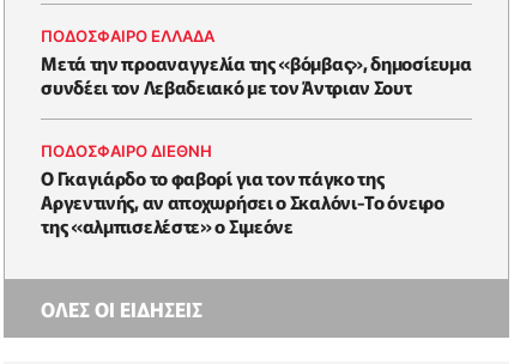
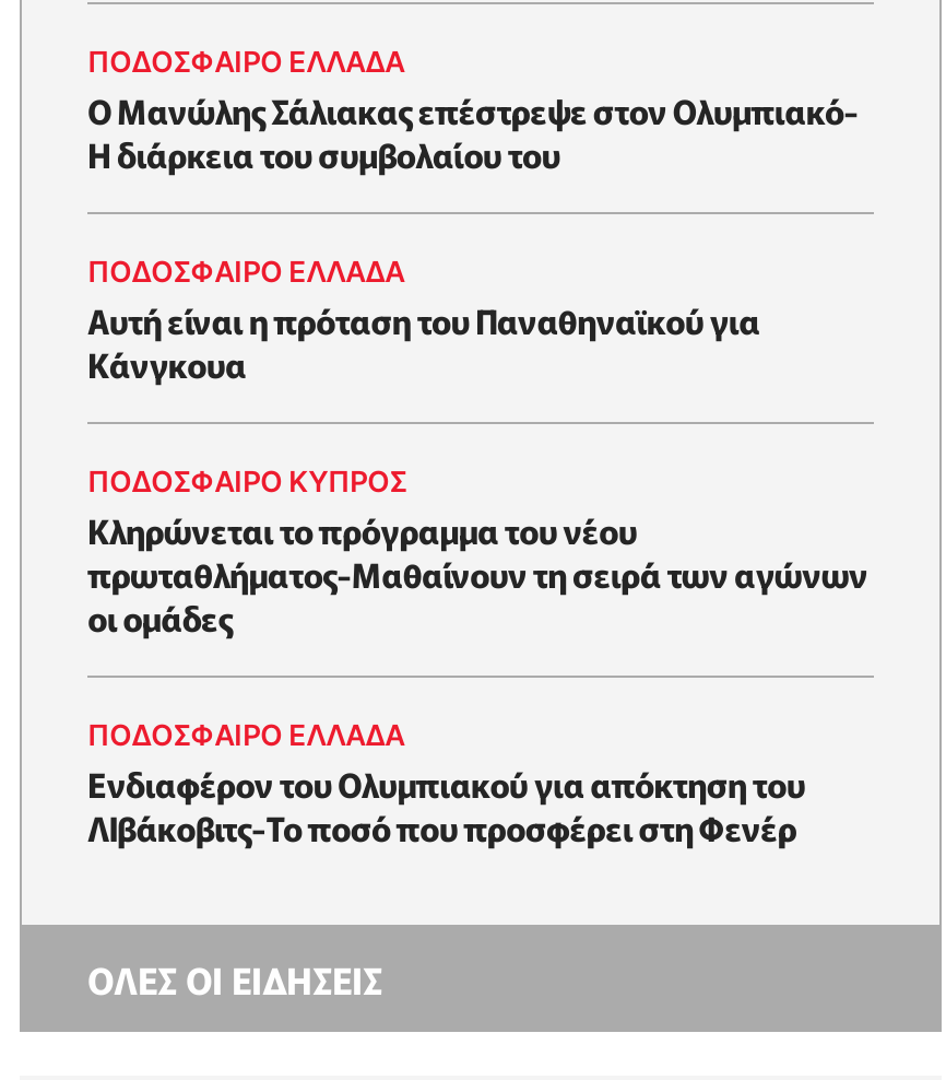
- Μετά την προαναγγελία της «βόμβας», δημοσίευμα
- συνδέει τον Λεβαδειακό με τον Άντριαν Σουτ
- ΠΟΔΟΣΦΑΙΡΟ ΔΙΕΘΝΗ
- Ο Γκαγιάρδο το φαβορί για τον πάγκο της
- Αργεντινής, αν αποχωρήσει ο Σκαλόνι-Το όνειρο
- της «αλμπισελέστε» ο Σιμεόνε
+ Ο Μανώλης Σάλιακας επέστρεψε στον Ολυμπιακό-
+ Η διάρκεια του συμβολαίου του
+ ΠΟΔΟΣΦΑΙΡΟ ΕΛΛΑΔΑ
+ Αυτή είναι η πρόταση του Παναθηναϊκού για
+ Κάνγκουα
+ ΠΟΔΟΣΦΑΙΡΟ ΚΥΠΡΟΣ
+ Κληρώνεται το πρόγραμμα του νέου
+ πρωταθλήματος-Μαθαίνουν τη σειρά των αγώνων
+ οι ομάδες
+ ΠΟΔΟΣΦΑΙΡΟ ΕΛΛΑΔΑ
+ Ενδιαφέρον του Ολυμπιακού για απόκτηση του
+ ΛΙβάκοβιτς-Το ποσό που προσφέρει στη Φενέρ
